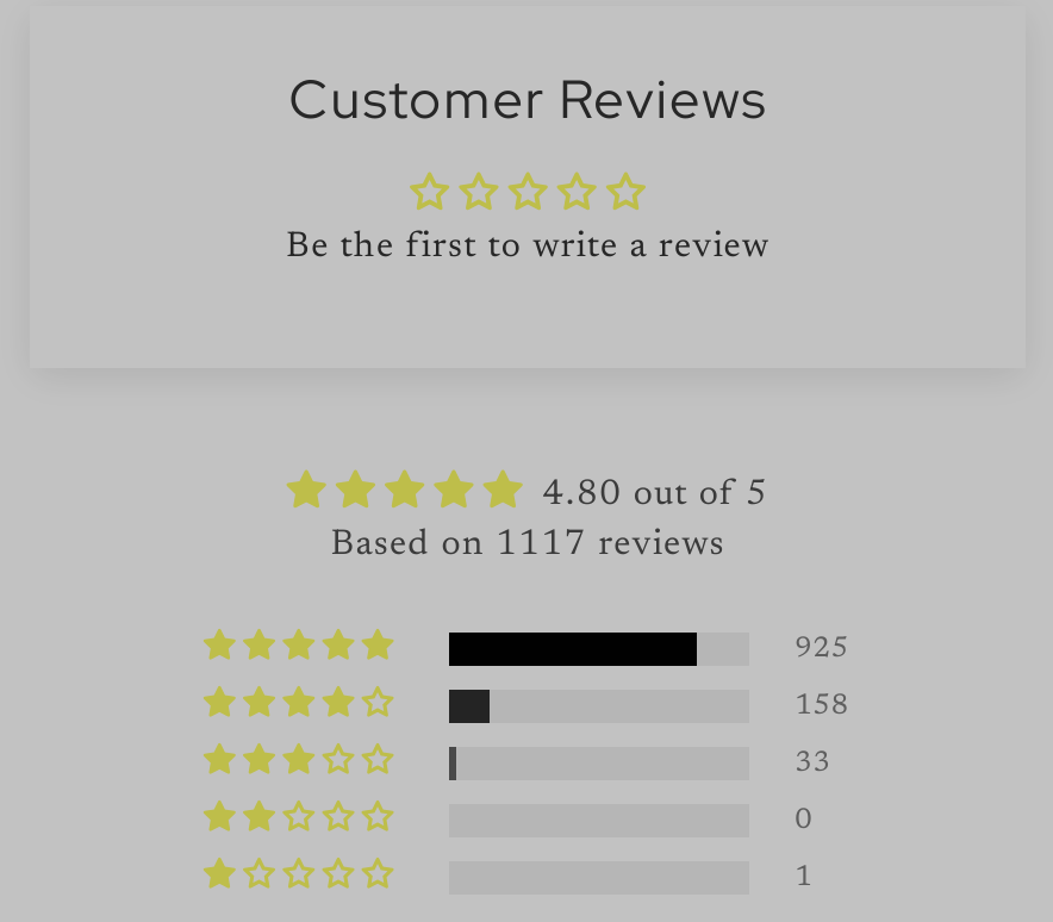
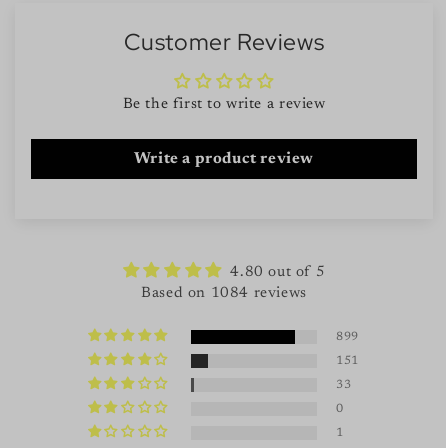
+ Write a product review

- Based on 1117 reviews
+ Based on 1084 reviews

- 925
+ 899

- 158
+ 151
